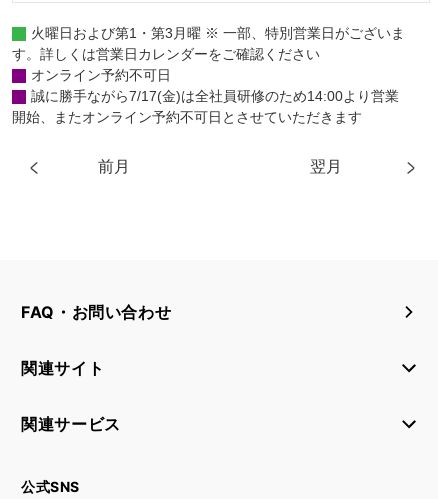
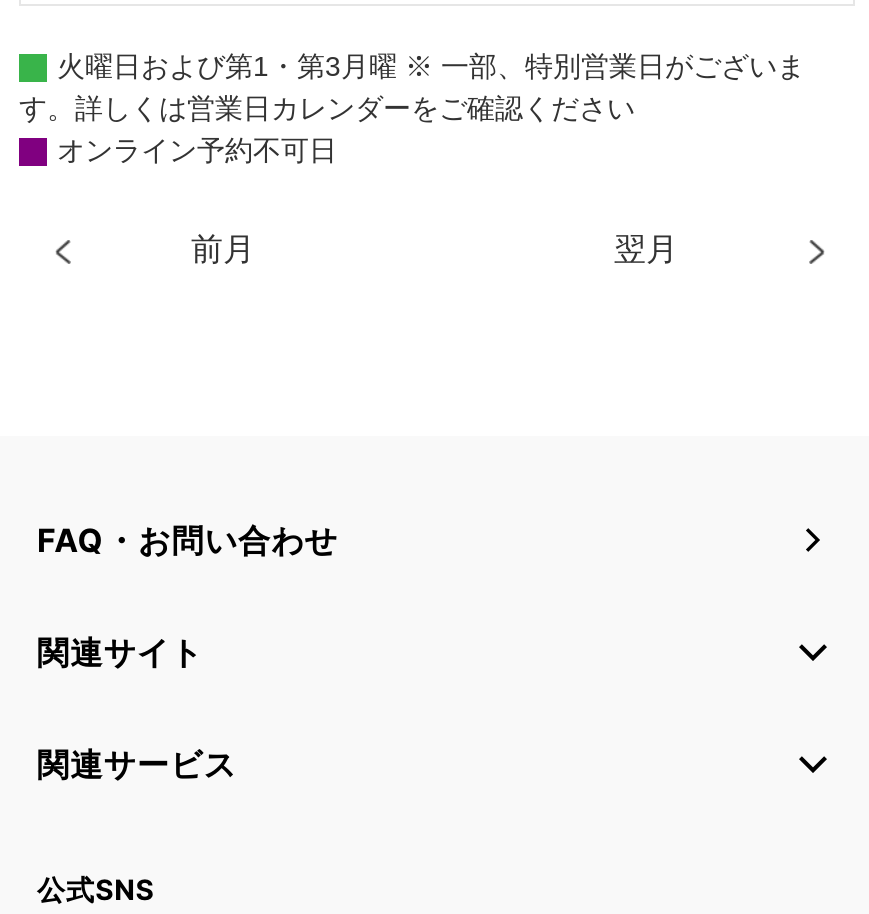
- 誠に勝手ながら7/17(金)は全社員研修のため14:00より営業
- 開始、またオンライン予約不可日とさせていただきます
